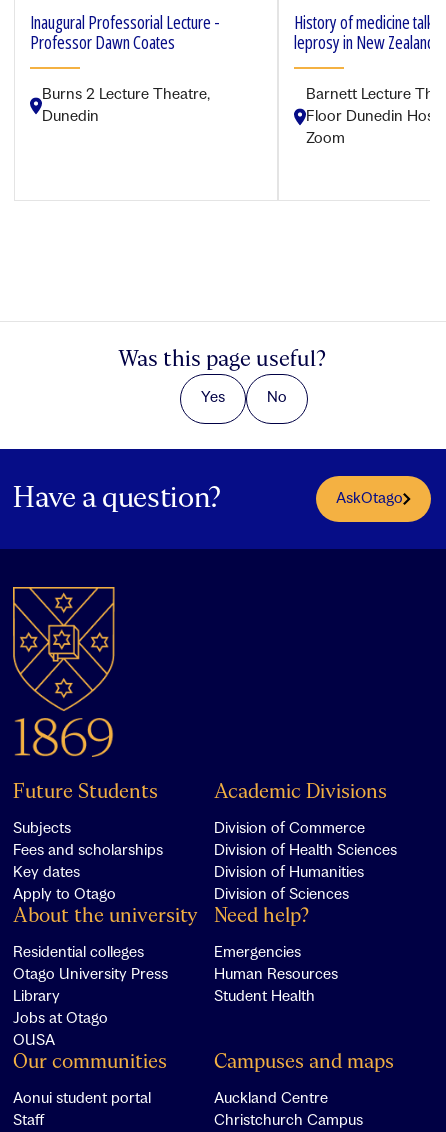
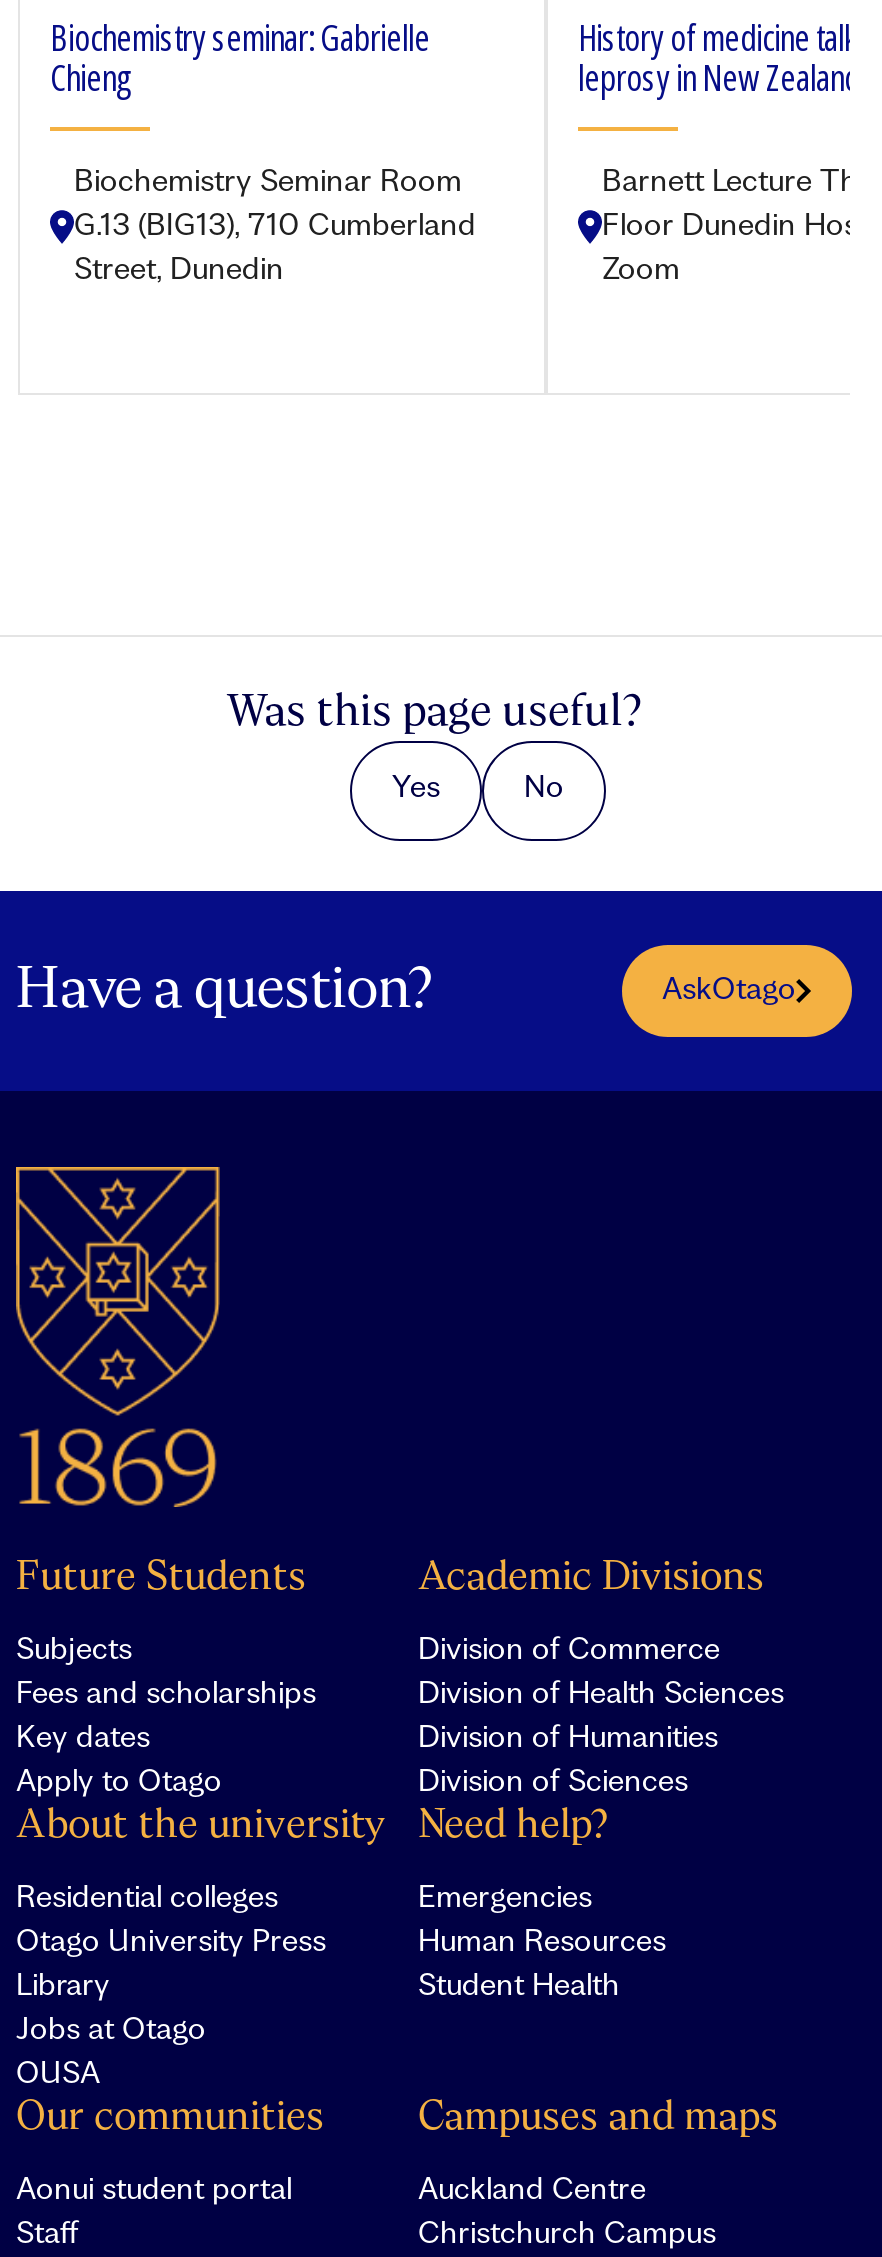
- Inaugural Professorial Lecture -
- Professor Dawn Coates
+ Biochemistry seminar: Gabrielle
+ Chieng

- Burns 2 Lecture Theatre,
- Dunedin
+ Biochemistry Seminar Room
+ G.13 (BIG13), 710 Cumberland
+ Street, Dunedin
